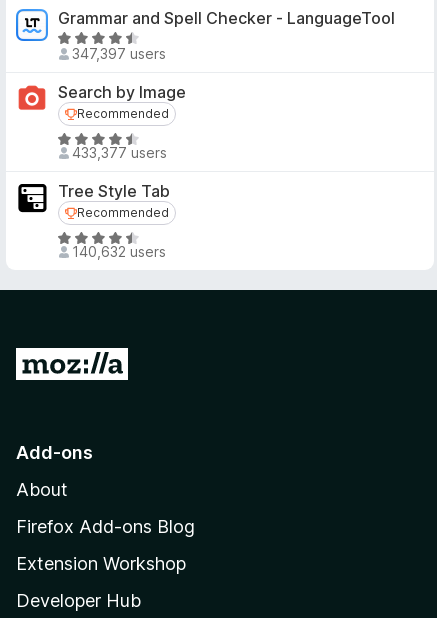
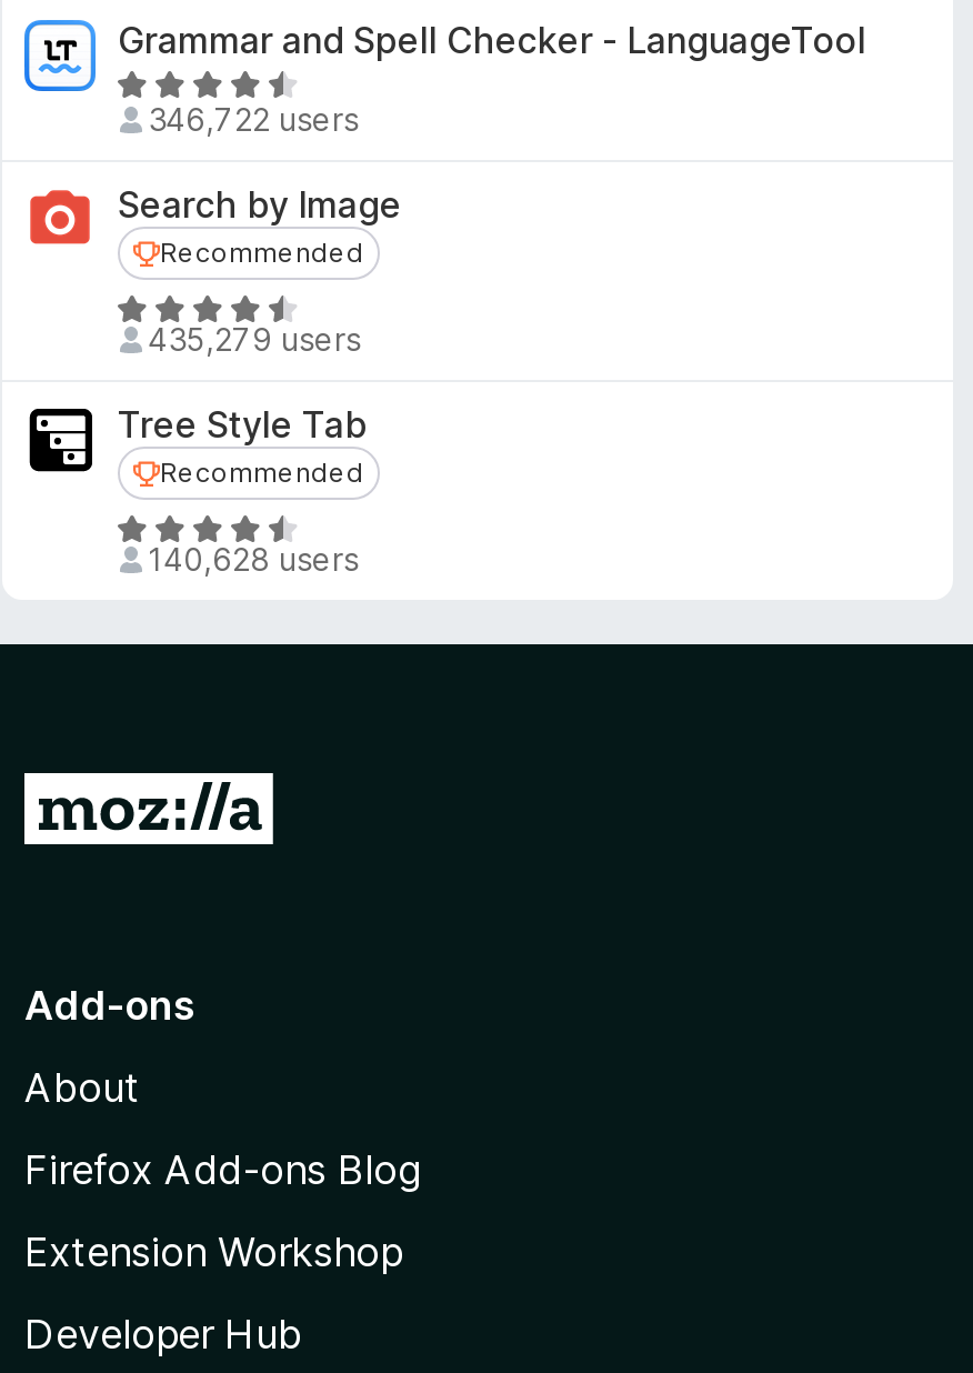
- 347,397 users
+ 346,722 users

- 433,377 users
+ 435,279 users

- 140,632 users
+ 140,628 users
